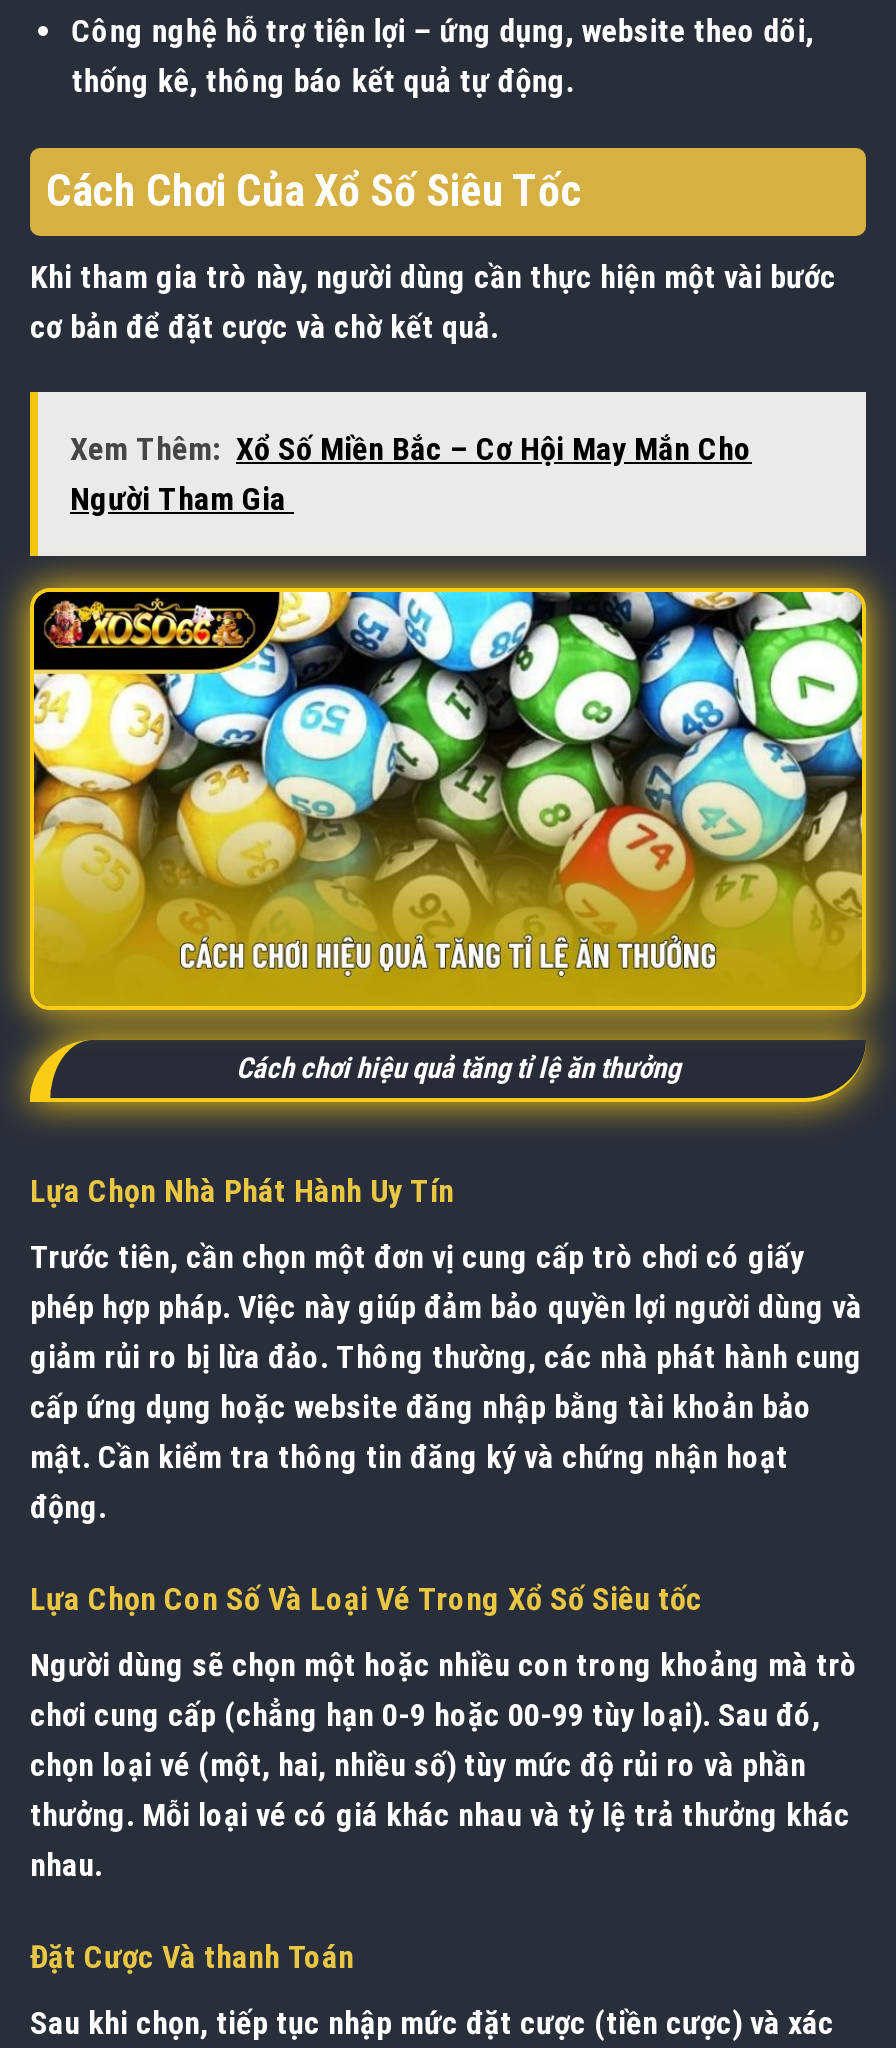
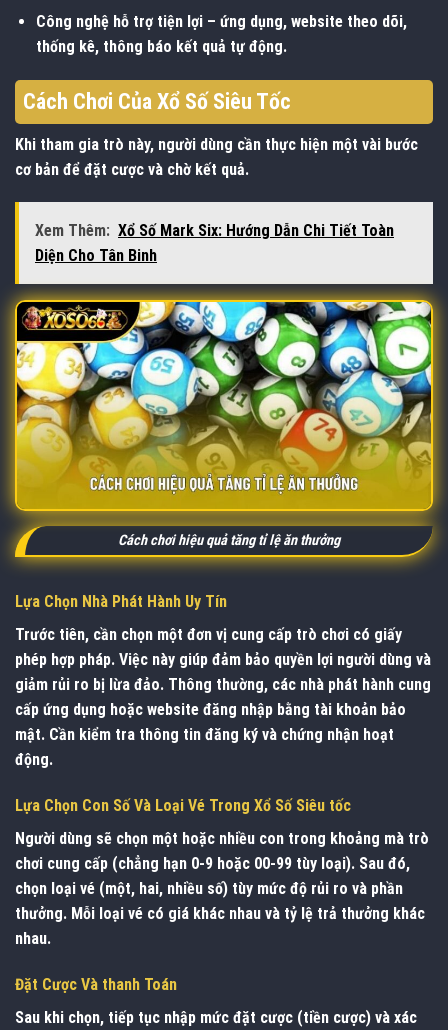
- Xem Thêm: Xổ Số Miền Bắc – Cơ Hội May Mắn Cho
- Người Tham Gia
+ Xem Thêm: Xổ Số Mark Six: Hướng Dẫn Chi Tiết Toàn
+ Diện Cho Tân Binh
